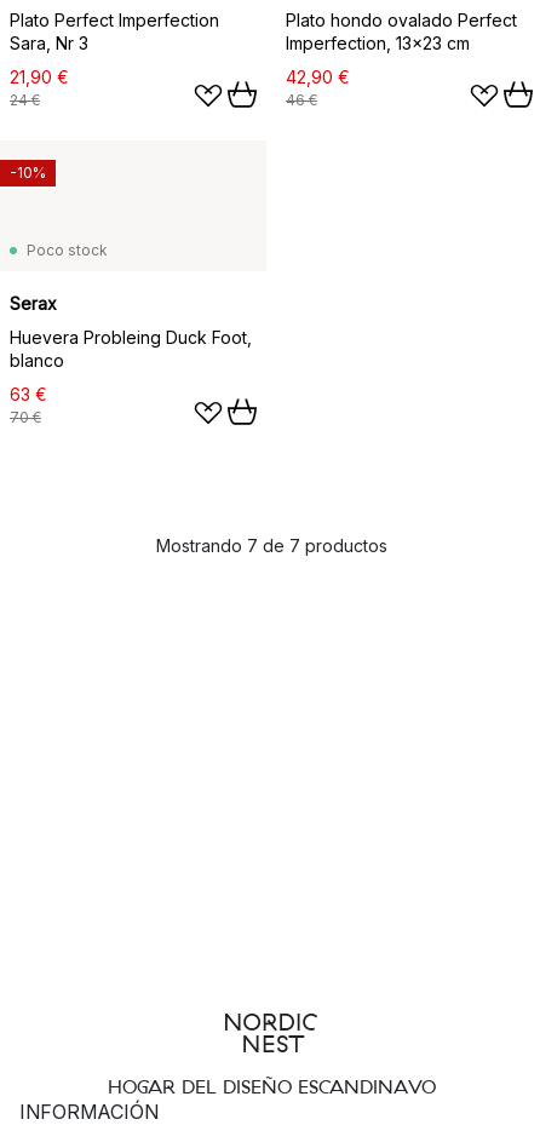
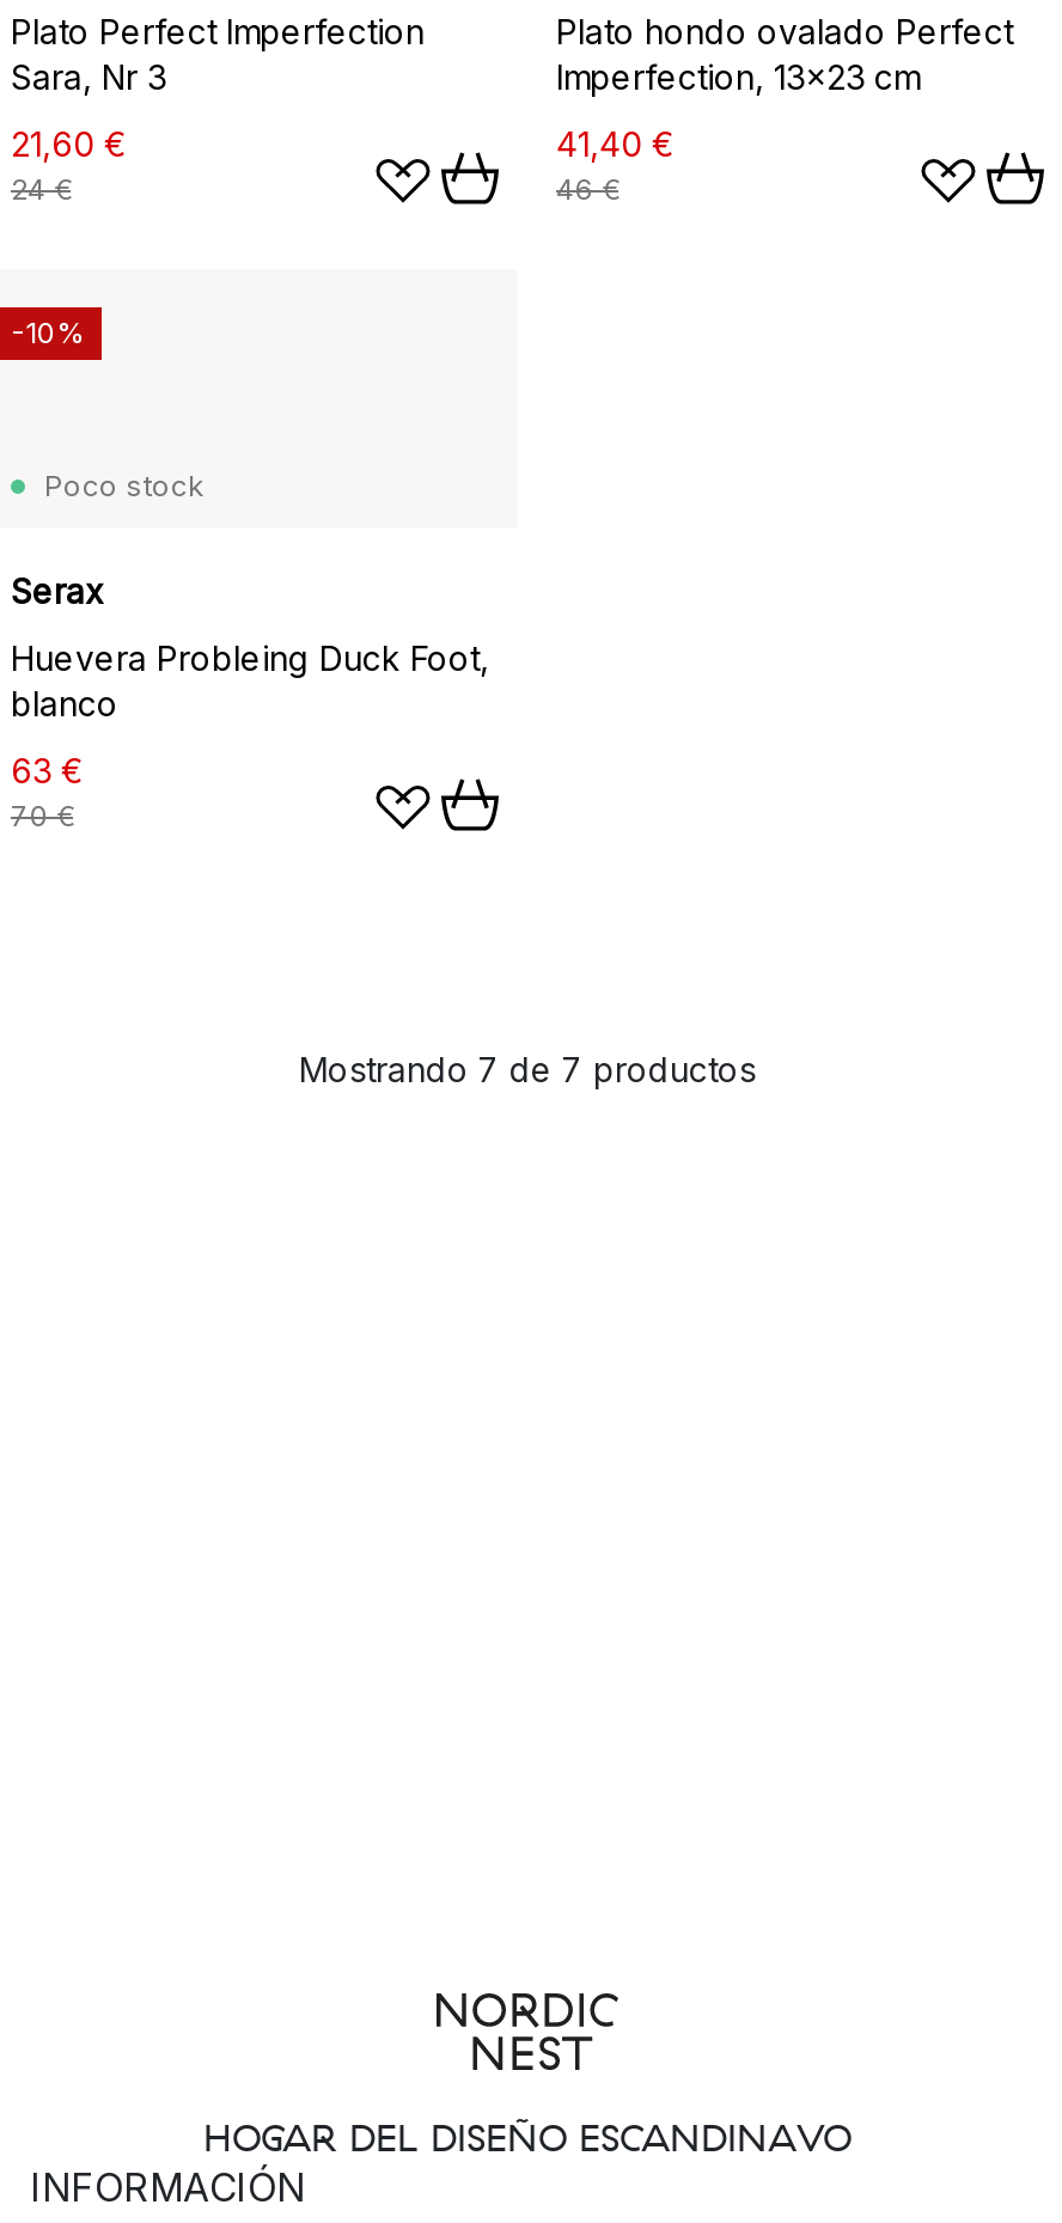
- 21,90 €
+ 21,60 €

- 42,90 €
+ 41,40 €
